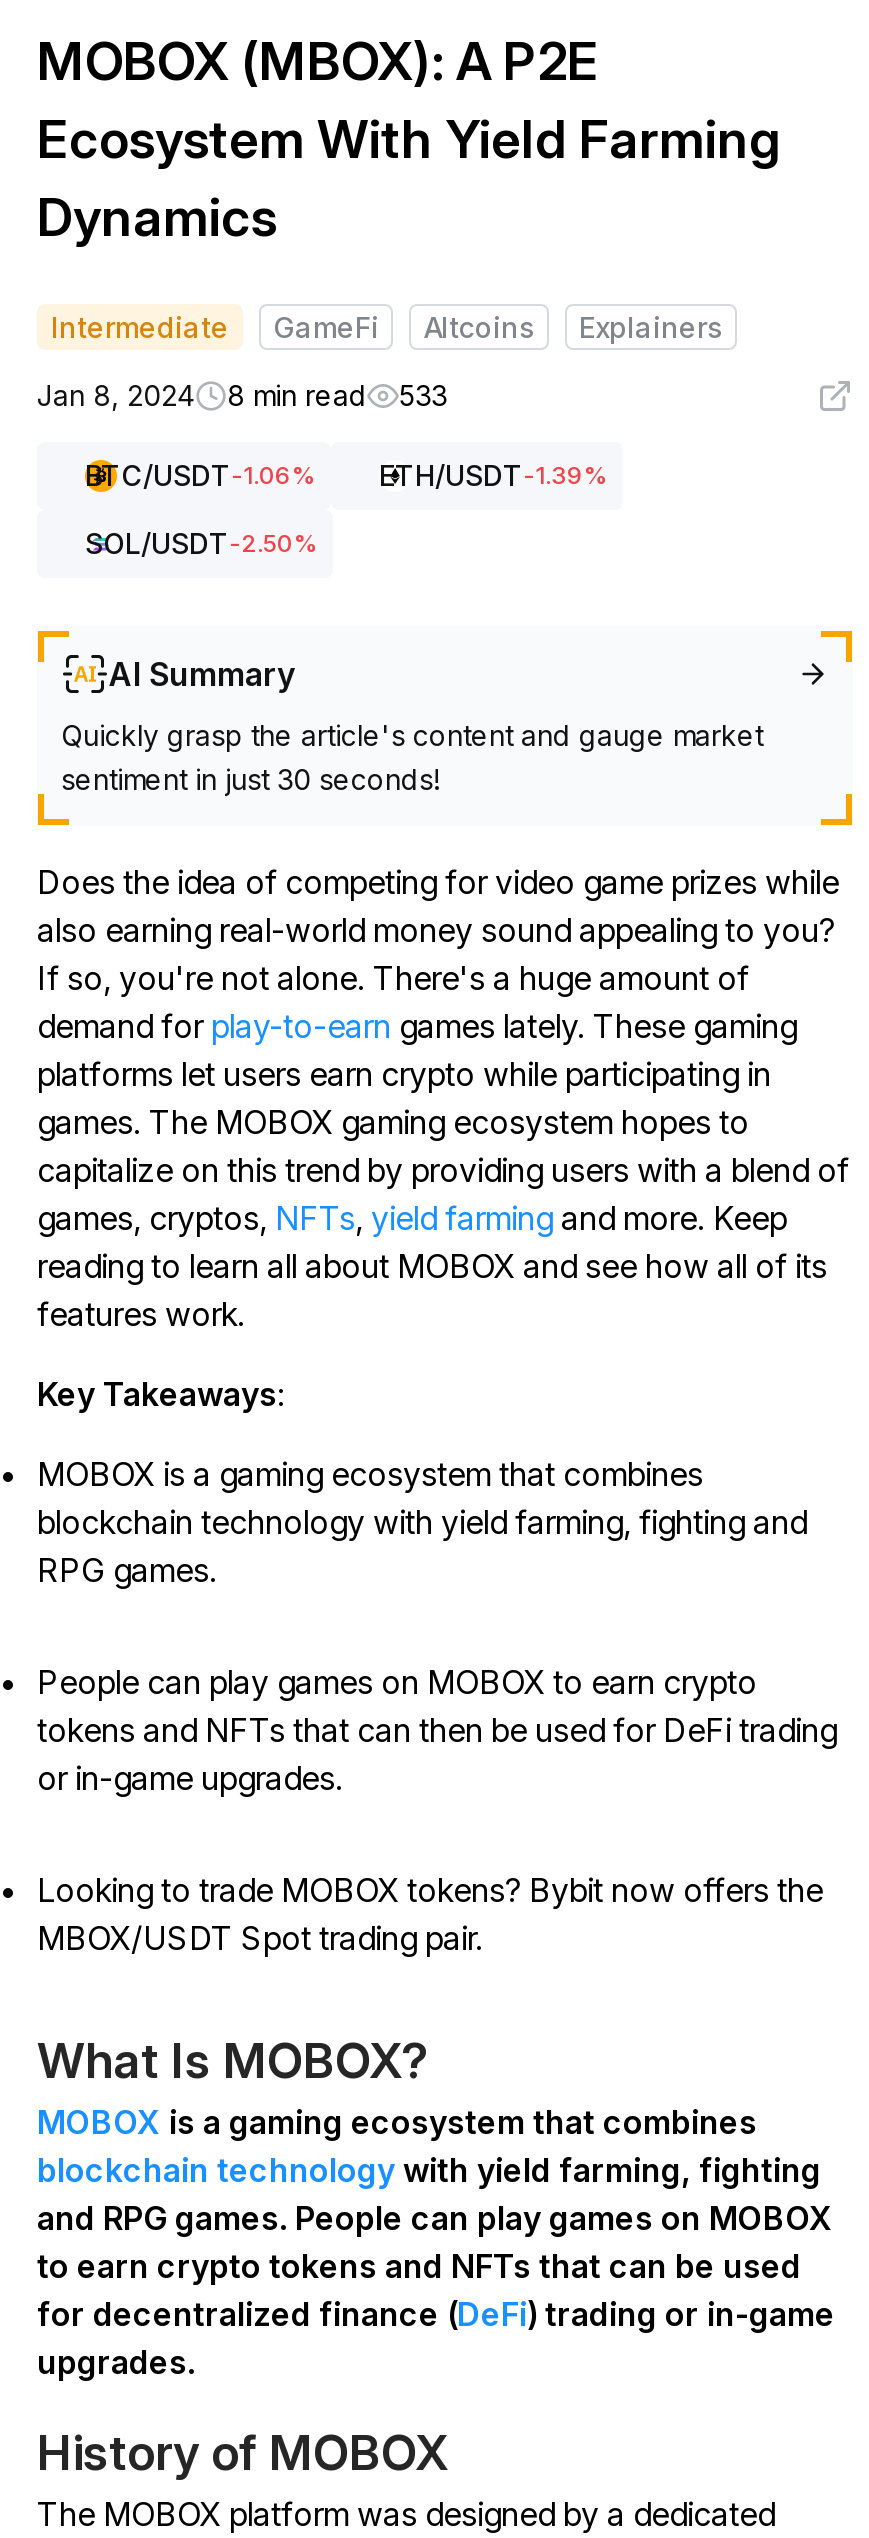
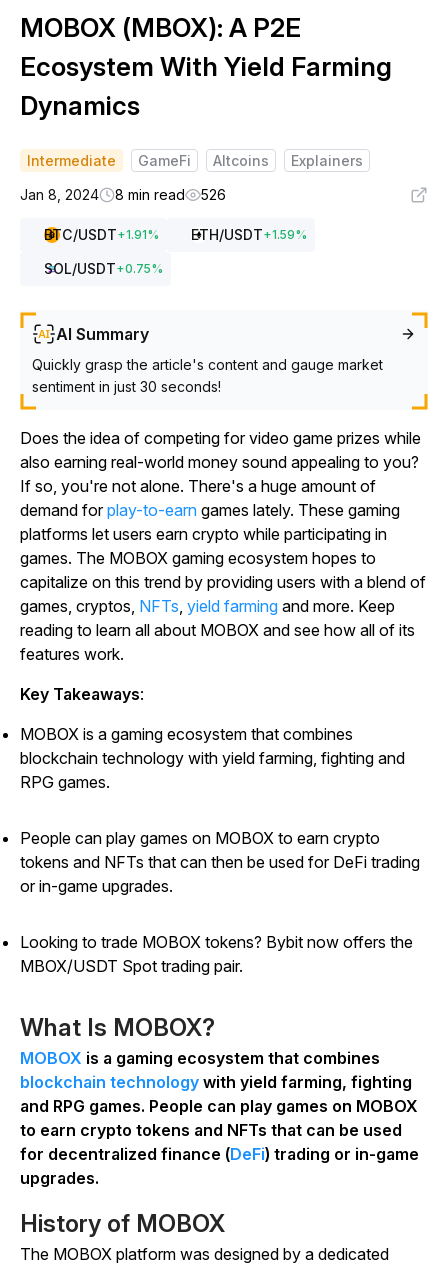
- Jan 8, 2024 8 min read 533
+ Jan 8, 2024 8 min read 526

- BTC/USDT-1.06%
- ETH/USDT-1.39%
+ BTC/USDT + 1.91%
+ ETH/USDT + 1.59%

- SOL/USDT-2.50%
+ SOL/USDT + 0.75%
